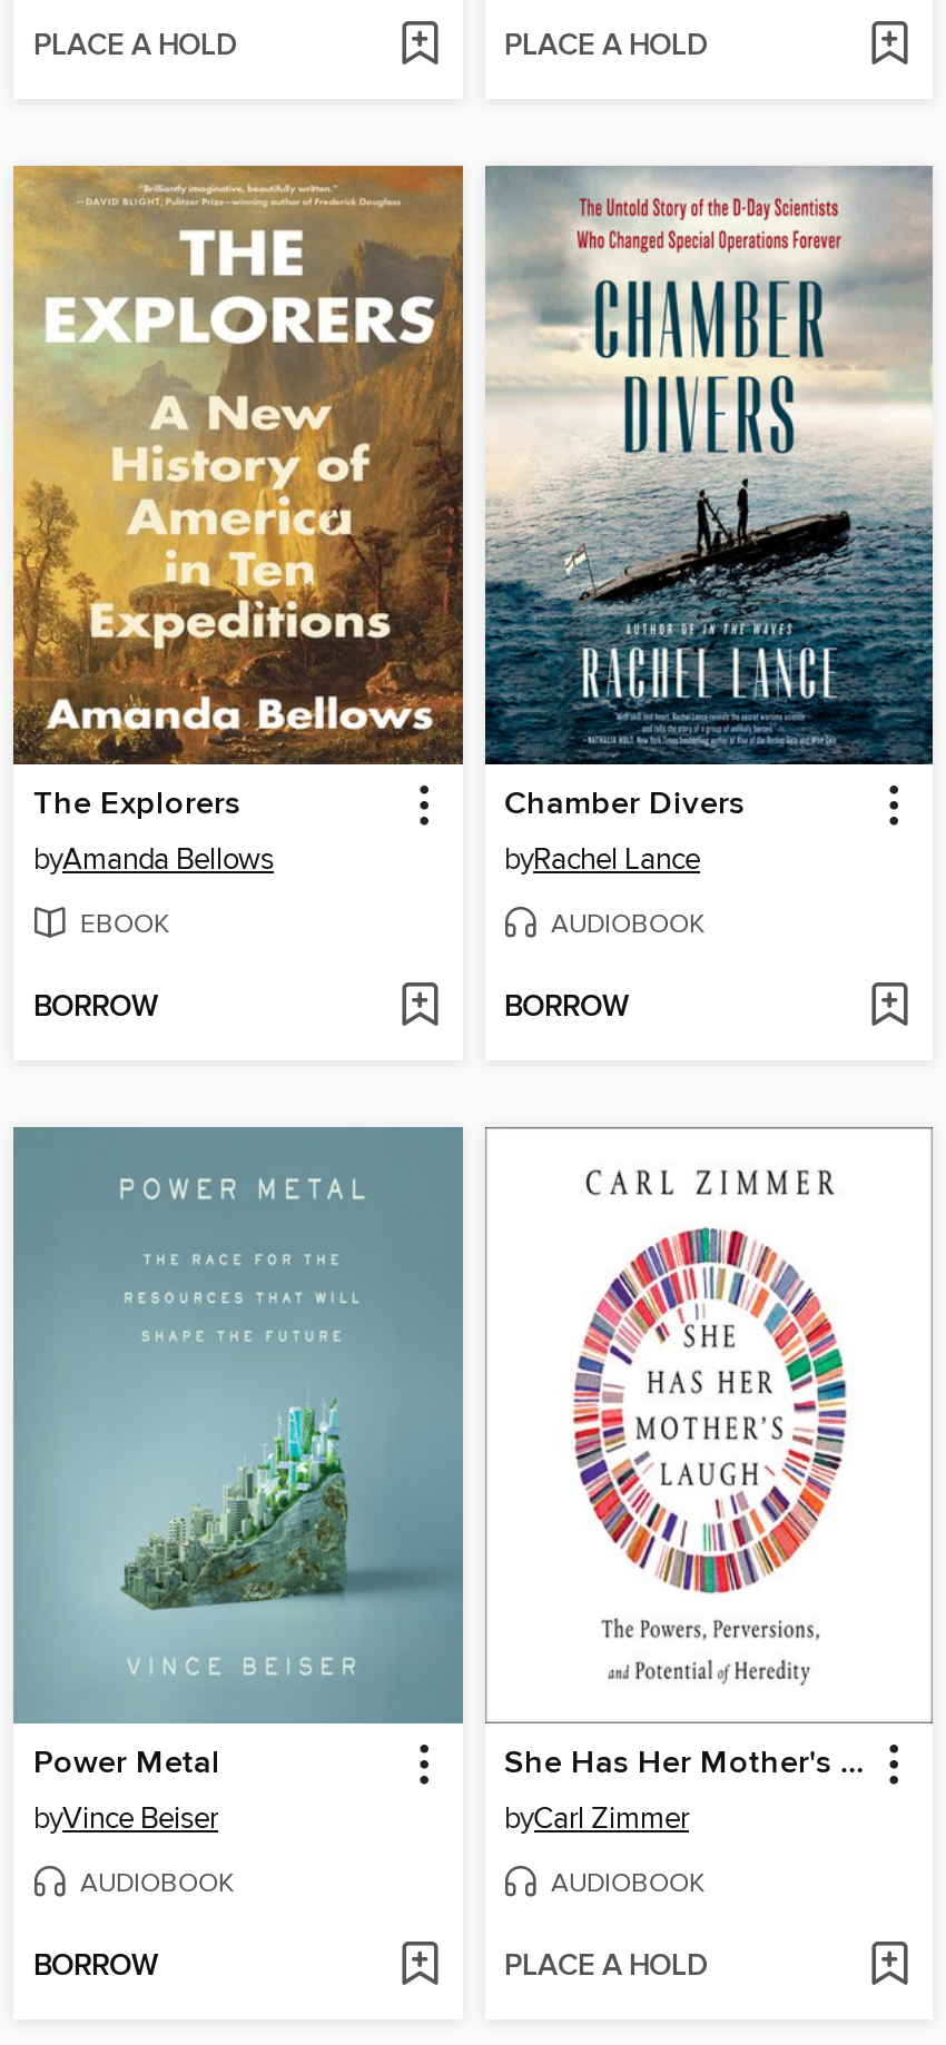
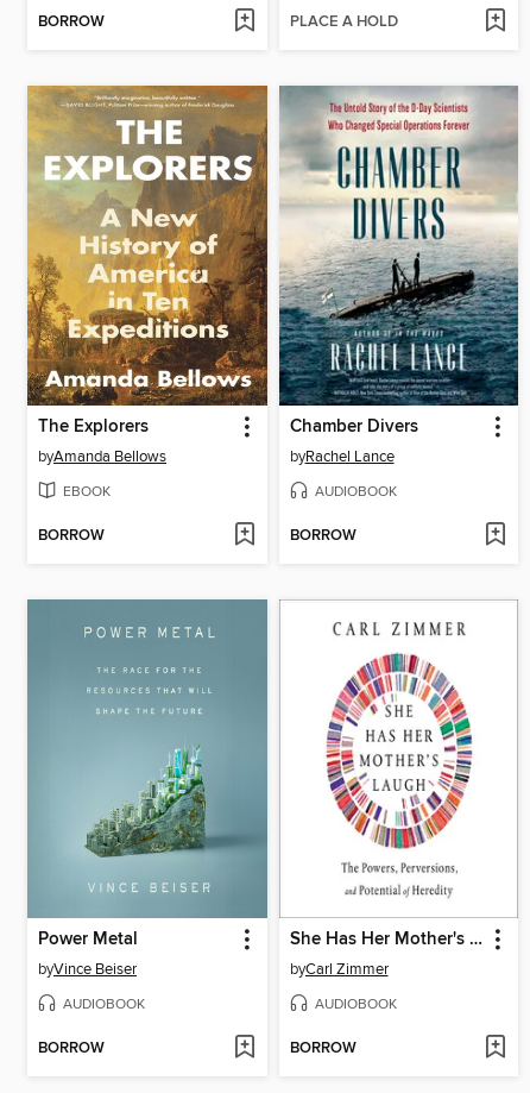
- PLACE A HOLD
+ BORROW

- PLACE A HOLD
+ BORROW
